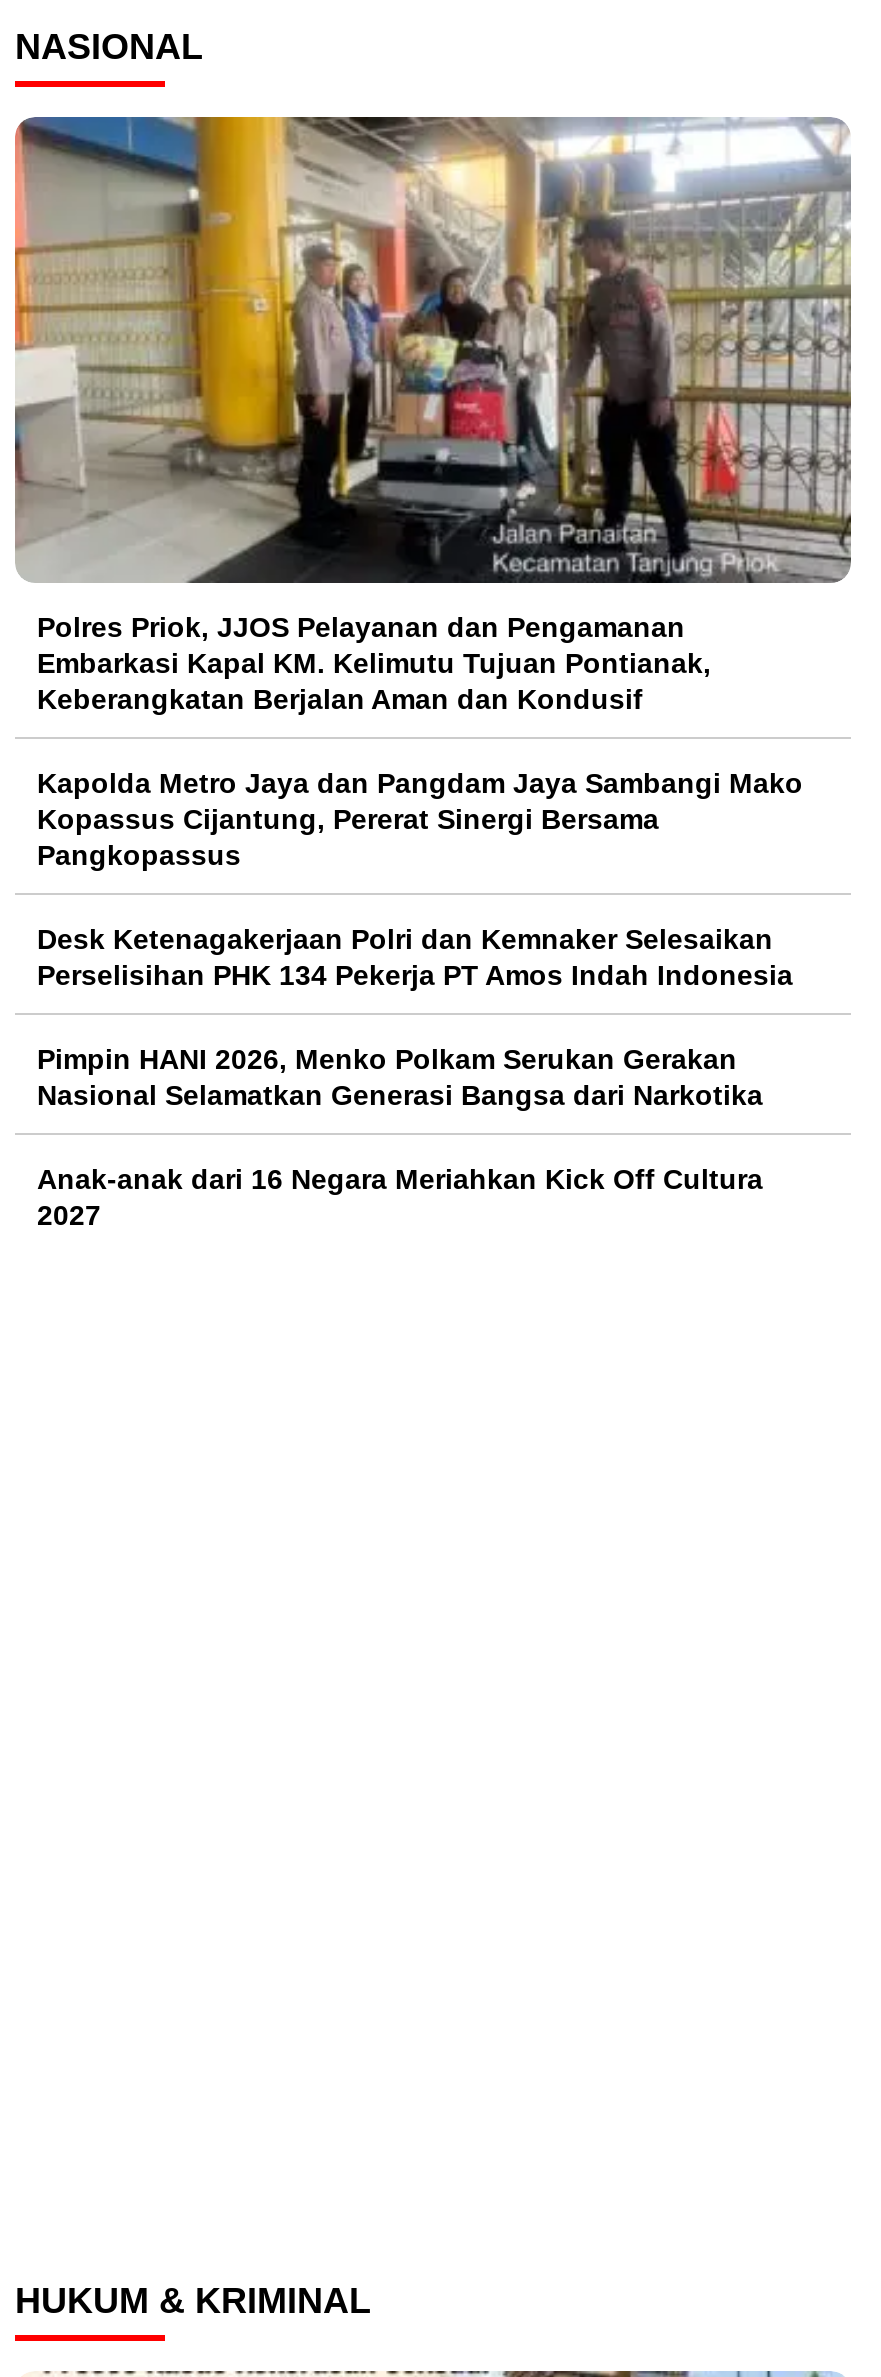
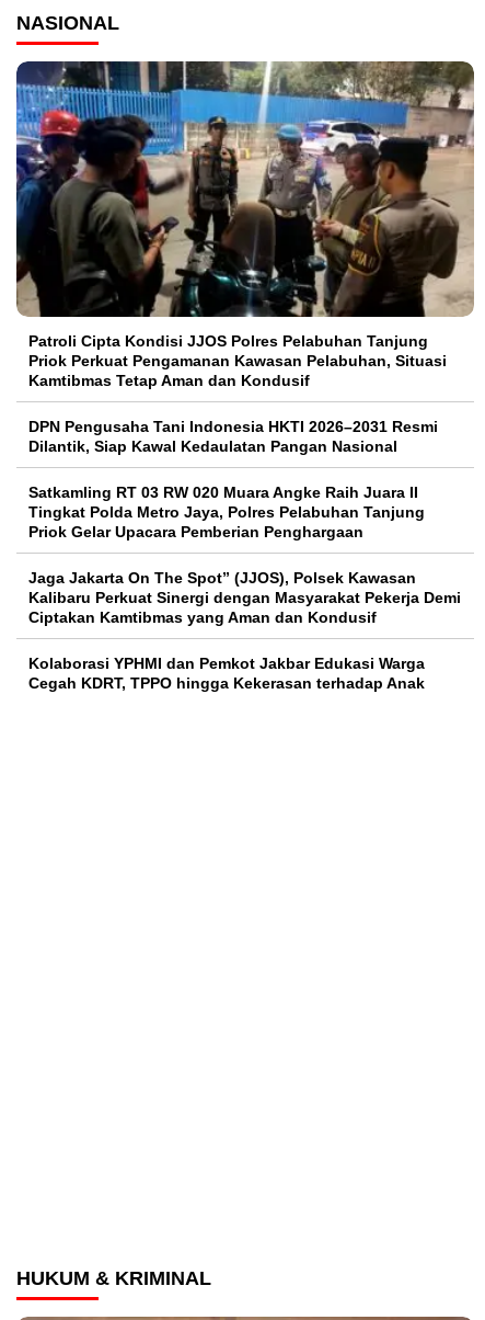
- [image]
- Polres Priok, JJOS Pelayanan dan Pengamanan
- Embarkasi Kapal KM. Kelimutu Tujuan Pontianak,
- Keberangkatan Berjalan Aman dan Kondusif
+ [image]
+ Patroli Cipta Kondisi JJOS Polres Pelabuhan Tanjung
+ Priok Perkuat Pengamanan Kawasan Pelabuhan, Situasi
+ Kamtibmas Tetap Aman dan Kondusif

- Kapolda Metro Jaya dan Pangdam Jaya Sambangi Mako
- Kopassus Cijantung, Pererat Sinergi Bersama
- Pangkopassus
+ DPN Pengusaha Tani Indonesia HKTI 2026–2031 Resmi
+ Dilantik, Siap Kawal Kedaulatan Pangan Nasional

- Desk Ketenagakerjaan Polri dan Kemnaker Selesaikan
- Perselisihan PHK 134 Pekerja PT Amos Indah Indonesia
+ Satkamling RT 03 RW 020 Muara Angke Raih Juara II
+ Tingkat Polda Metro Jaya, Polres Pelabuhan Tanjung
+ Priok Gelar Upacara Pemberian Penghargaan

- Pimpin HANI 2026, Menko Polkam Serukan Gerakan
- Nasional Selamatkan Generasi Bangsa dari Narkotika
+ Jaga Jakarta On The Spot” (JJOS), Polsek Kawasan
+ Kalibaru Perkuat Sinergi dengan Masyarakat Pekerja Demi
+ Ciptakan Kamtibmas yang Aman dan Kondusif

- Anak-anak dari 16 Negara Meriahkan Kick Off Cultura
- 2027
+ Kolaborasi YPHMI dan Pemkot Jakbar Edukasi Warga
+ Cegah KDRT, TPPO hingga Kekerasan terhadap Anak
